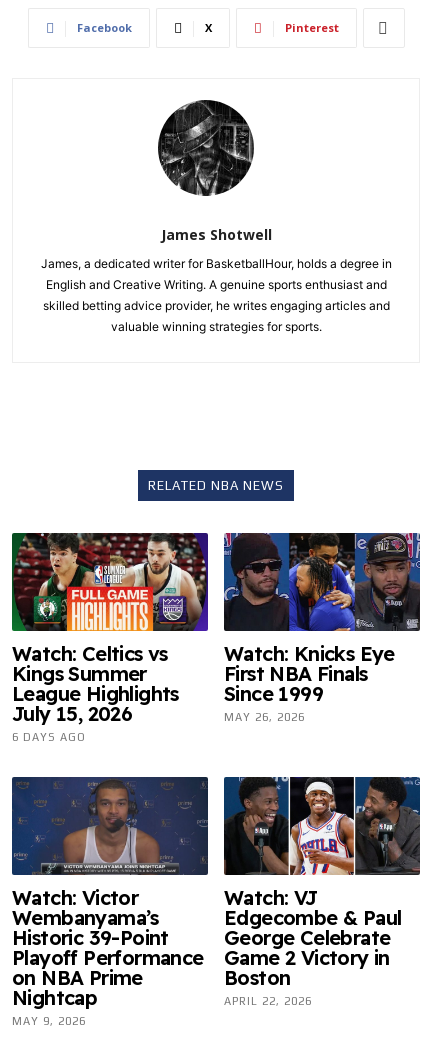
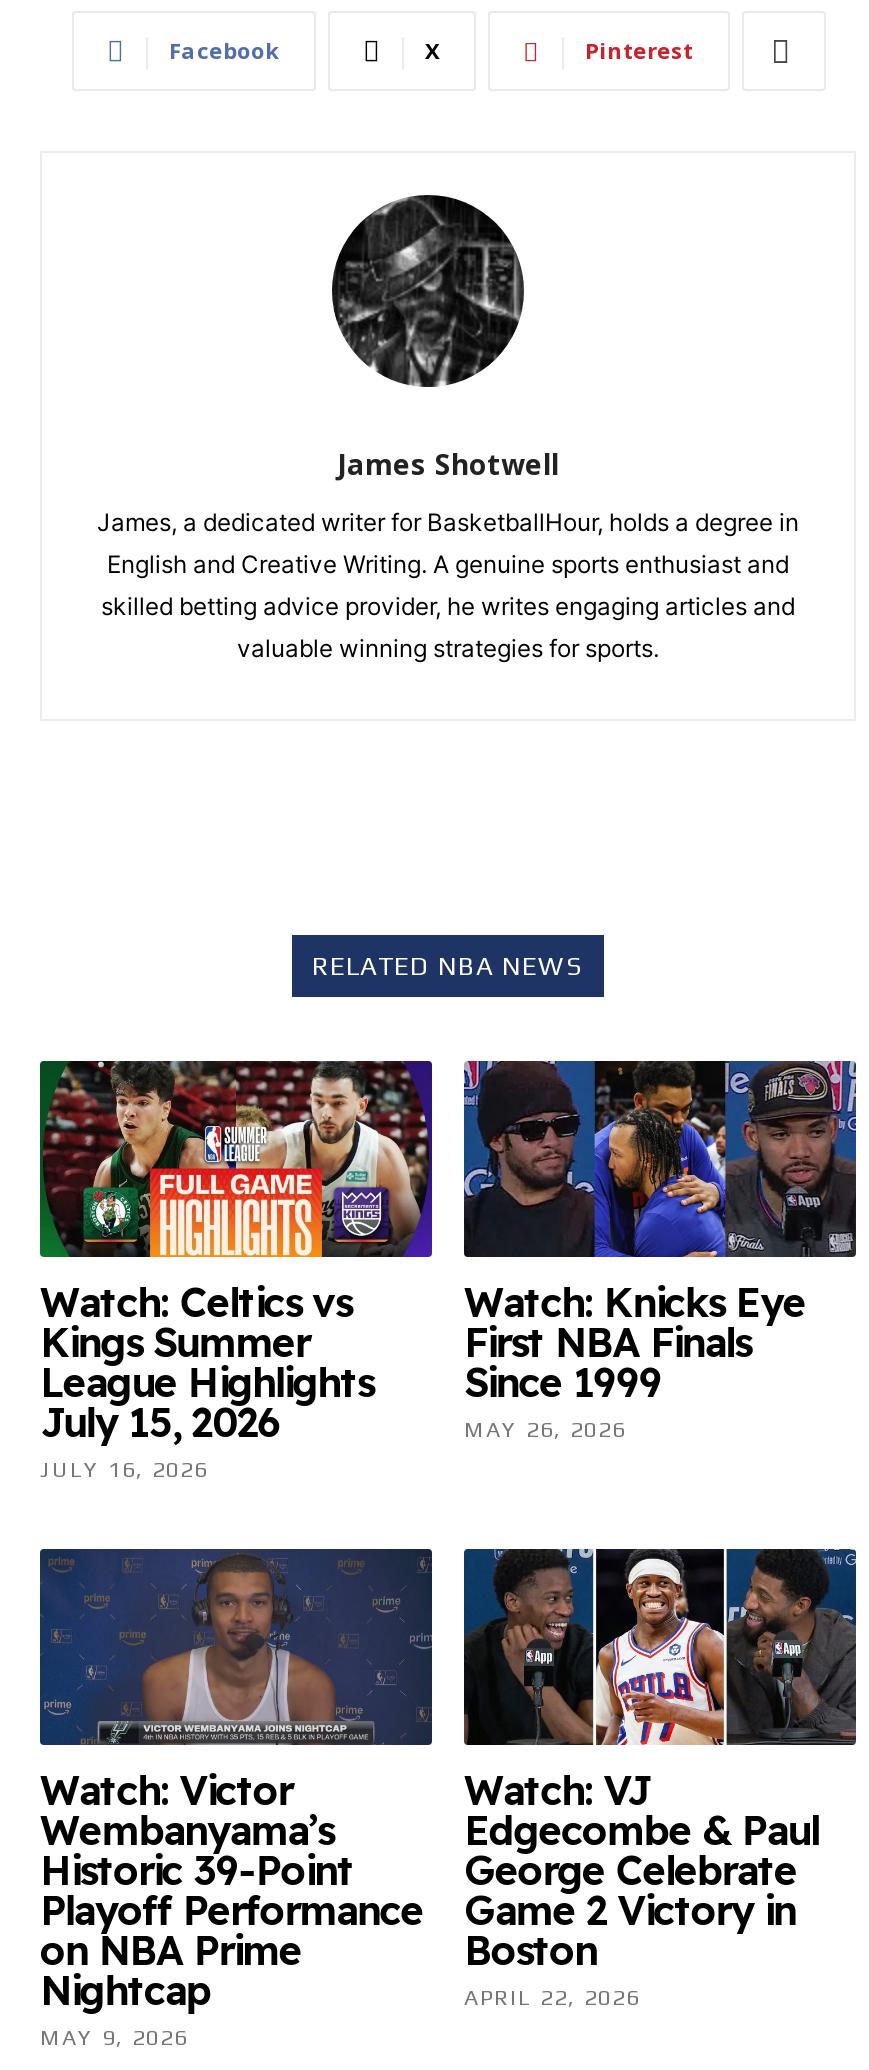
- 6 DAYS AGO
+ JULY 16, 2026
